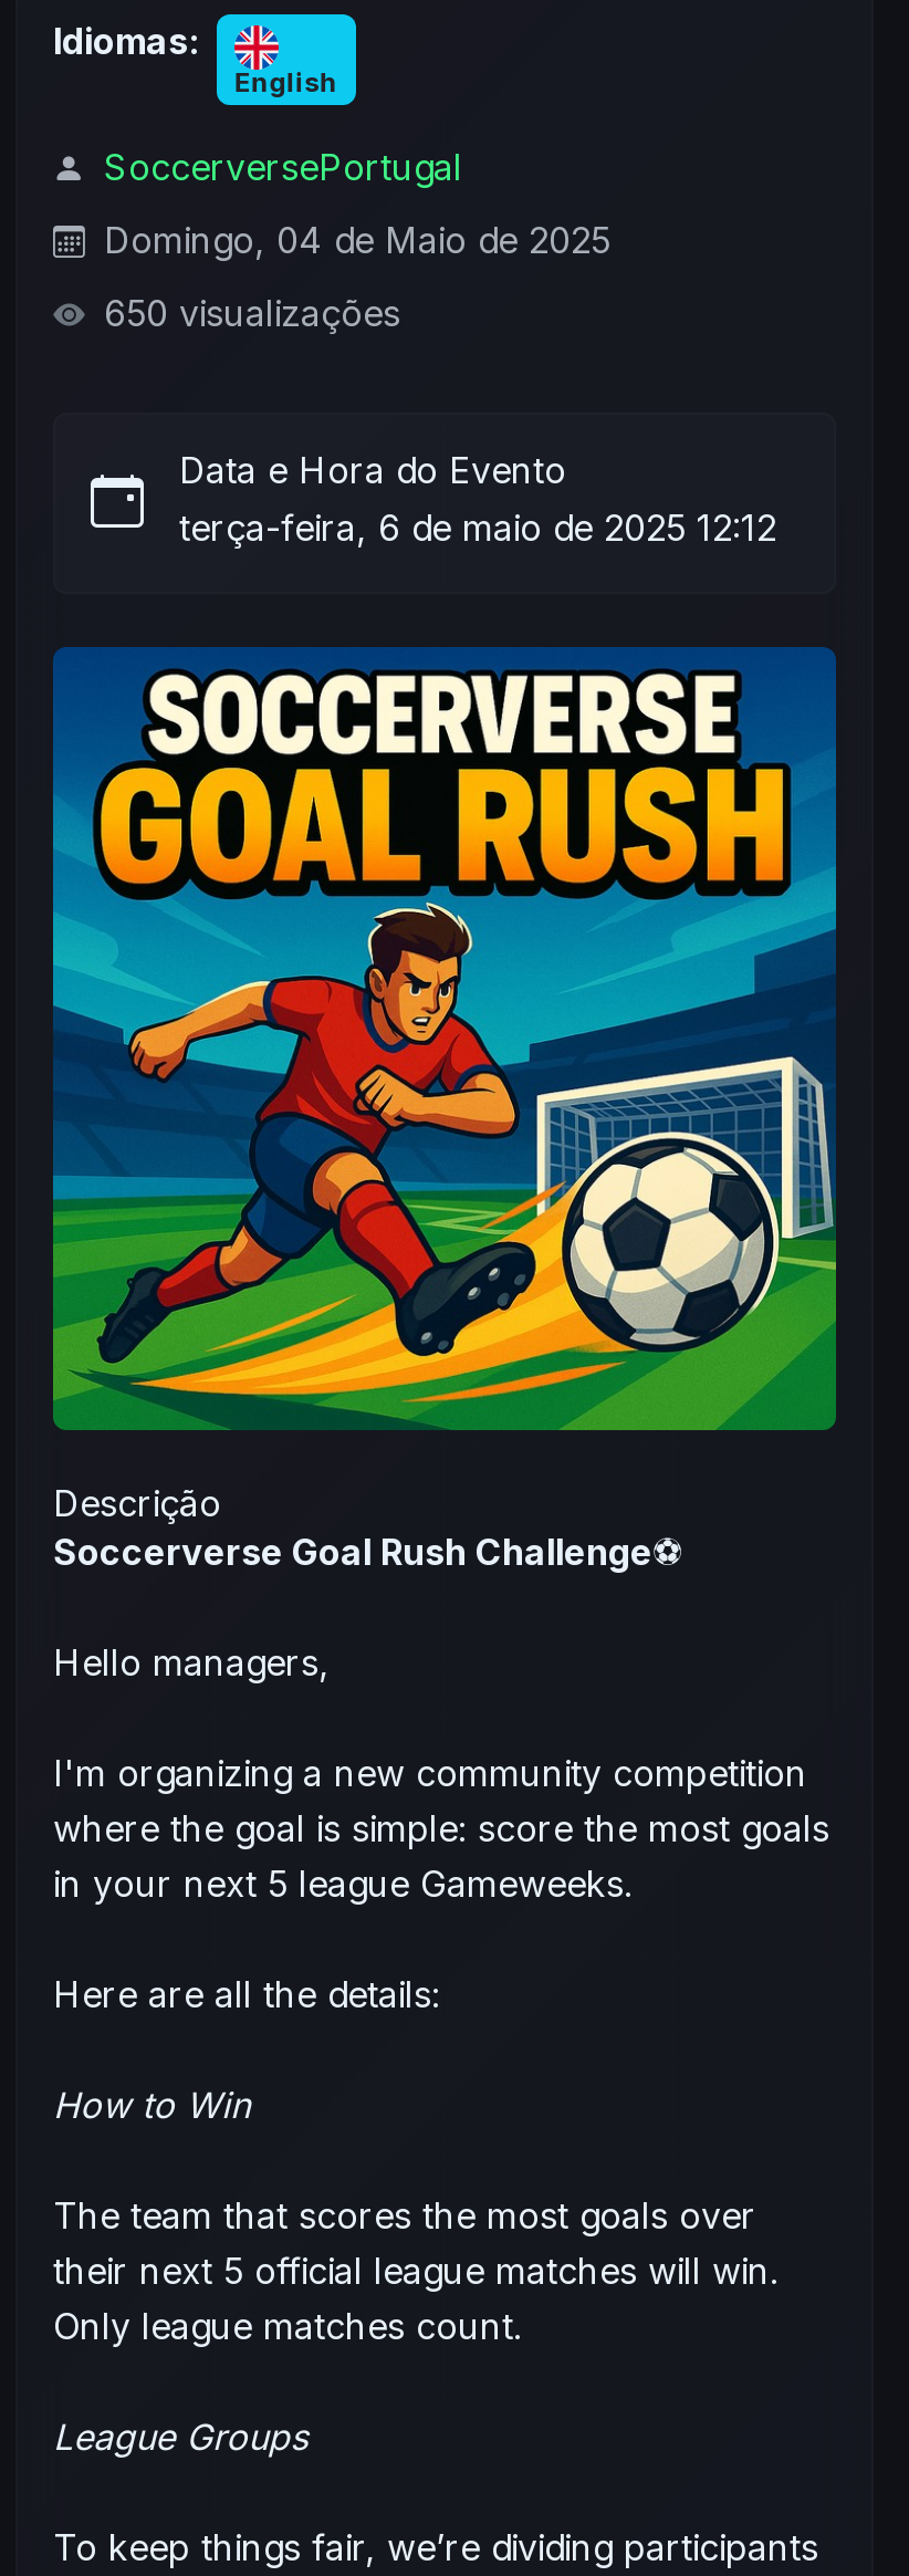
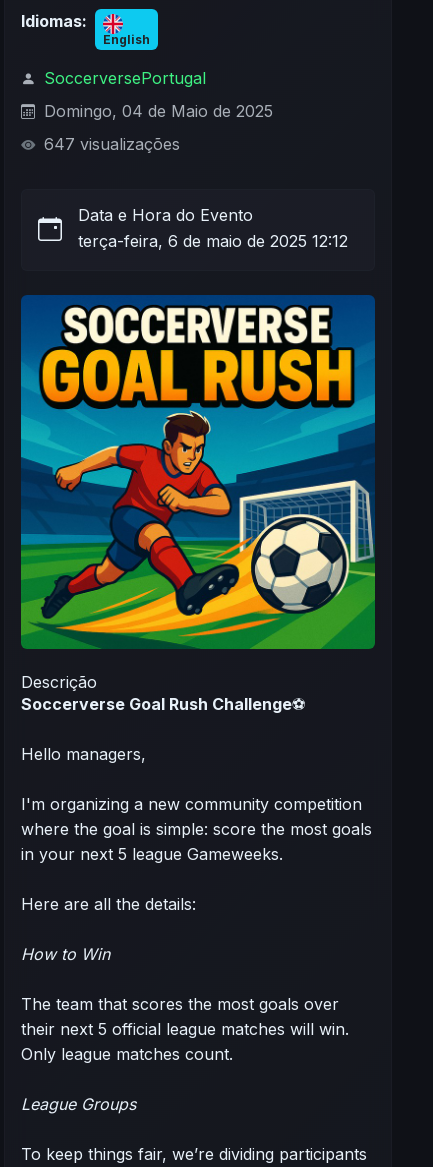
- 650 visualizações
+ 647 visualizações
